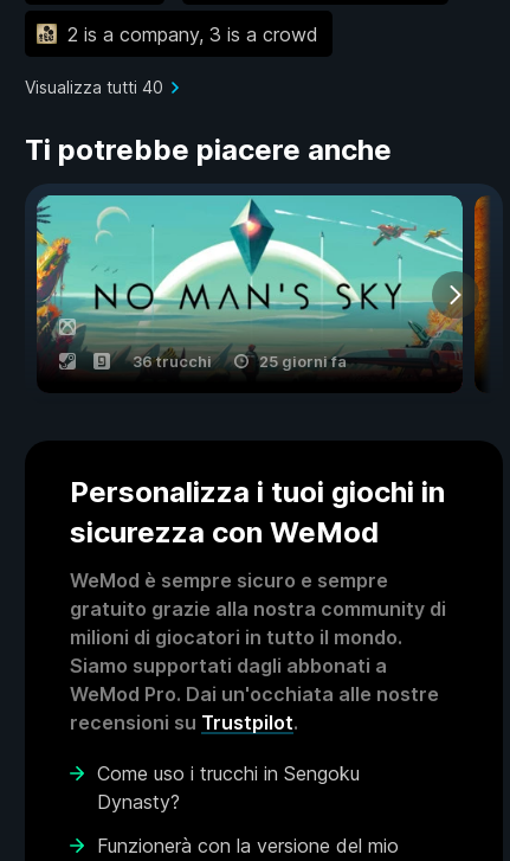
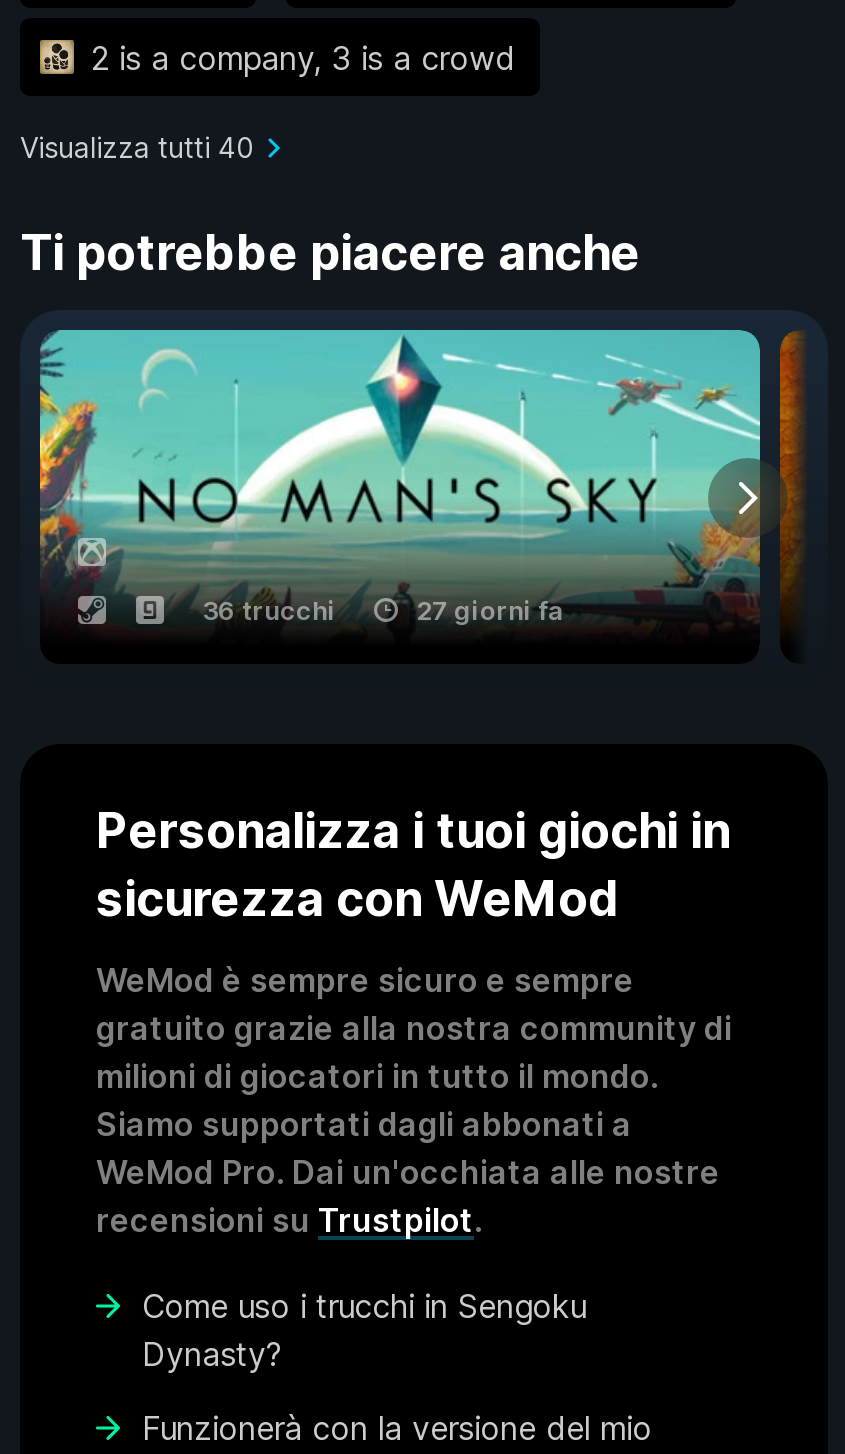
- 25 giorni fa
+ 27 giorni fa
